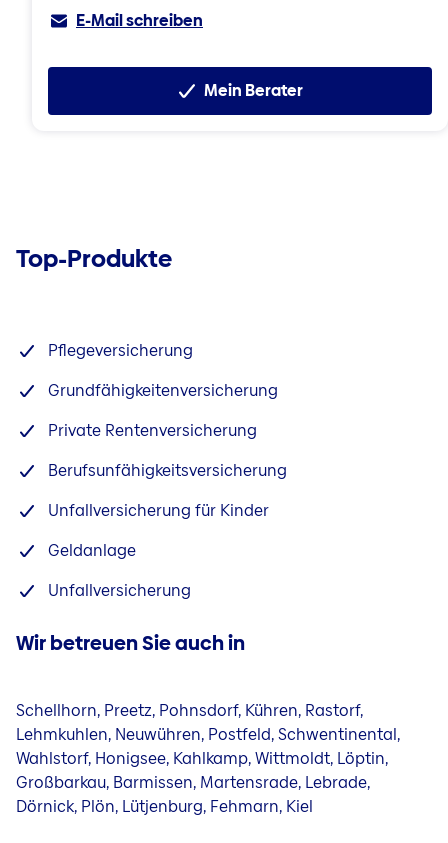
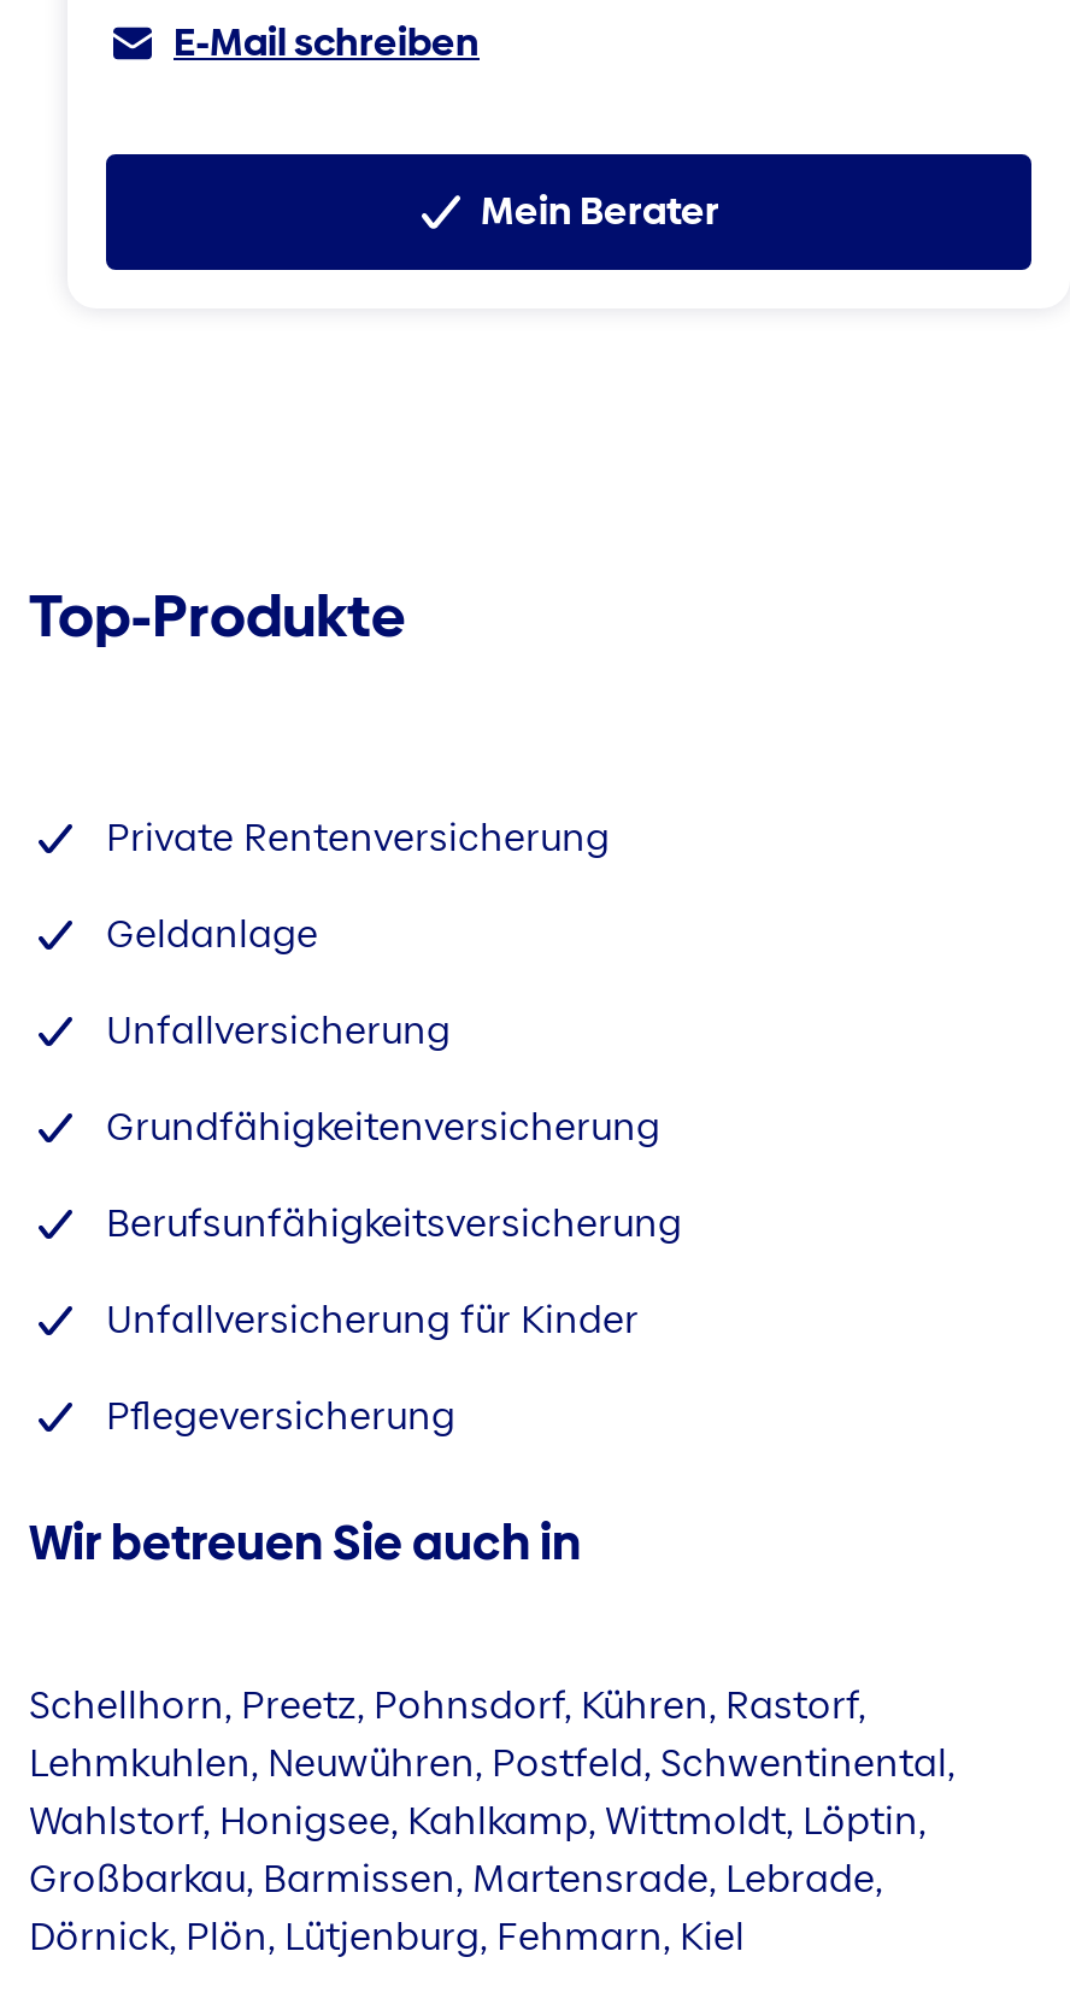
moved down: Pflegeversicherung

moved down: Grundfähigkeitenversicherung

moved up: Private Rentenversicherung

moved down: Berufsunfähigkeitsversicherung | Unfallversicherung für Kinder

moved up: Geldanlage | Unfallversicherung
